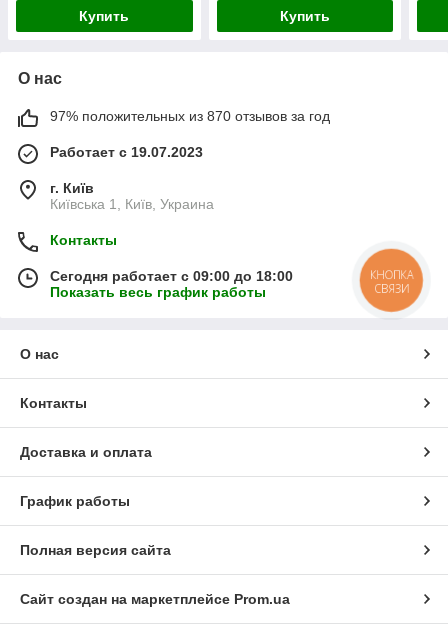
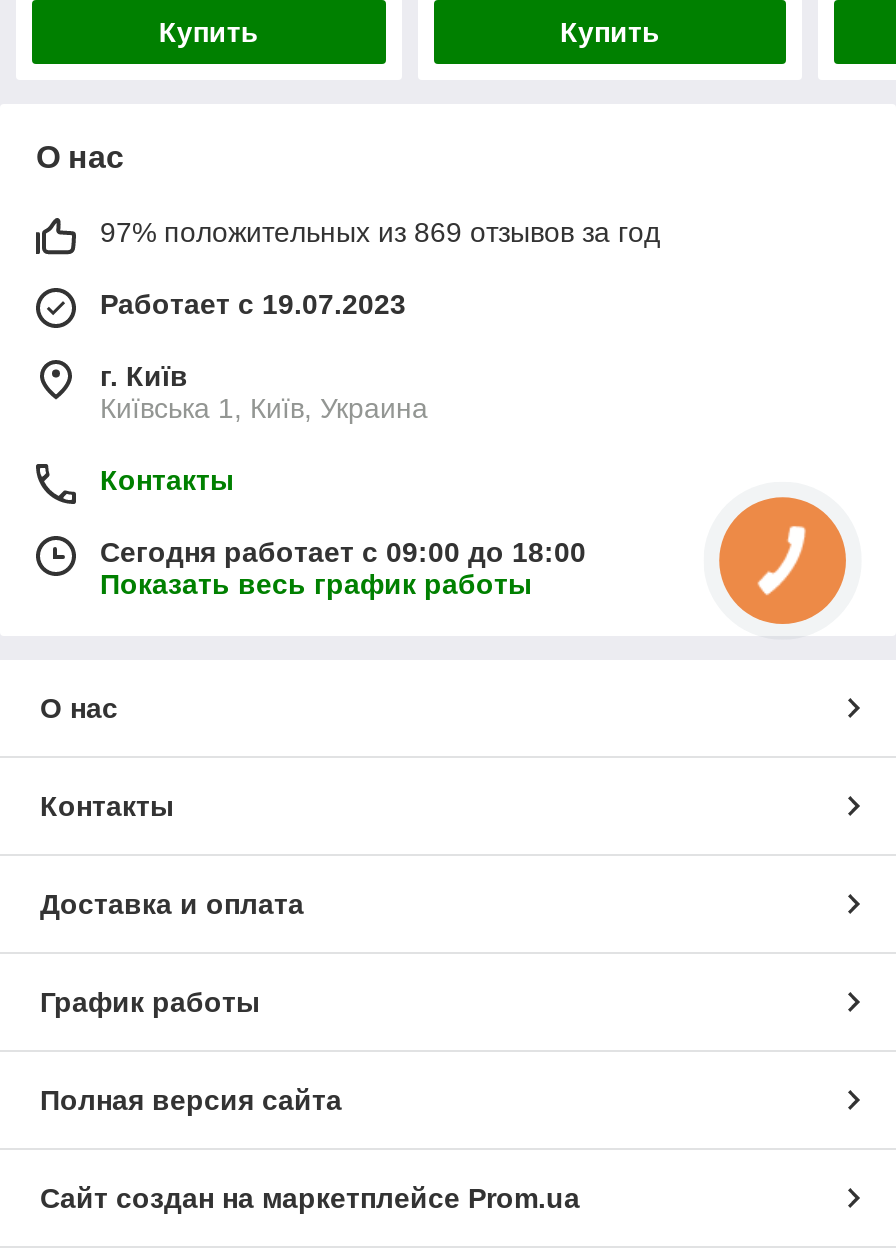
- 97% положительных из 870 отзывов за год
+ 97% положительных из 869 отзывов за год

- КНОПКА
- СВЯЗИ
